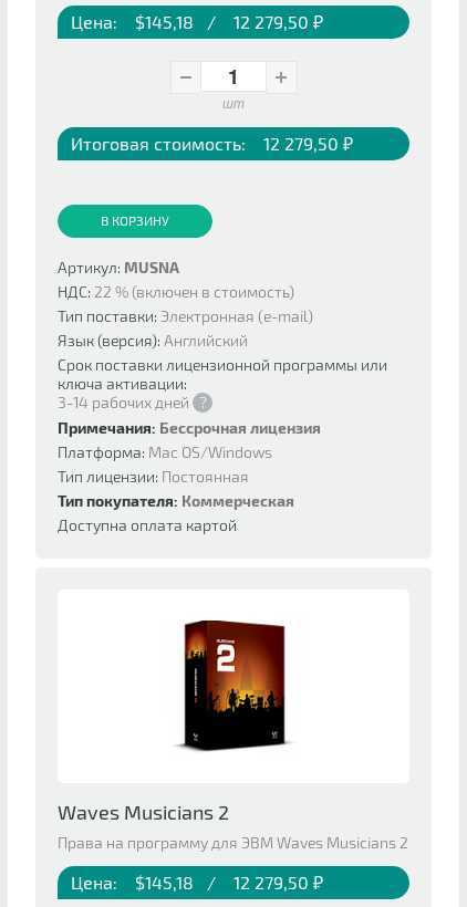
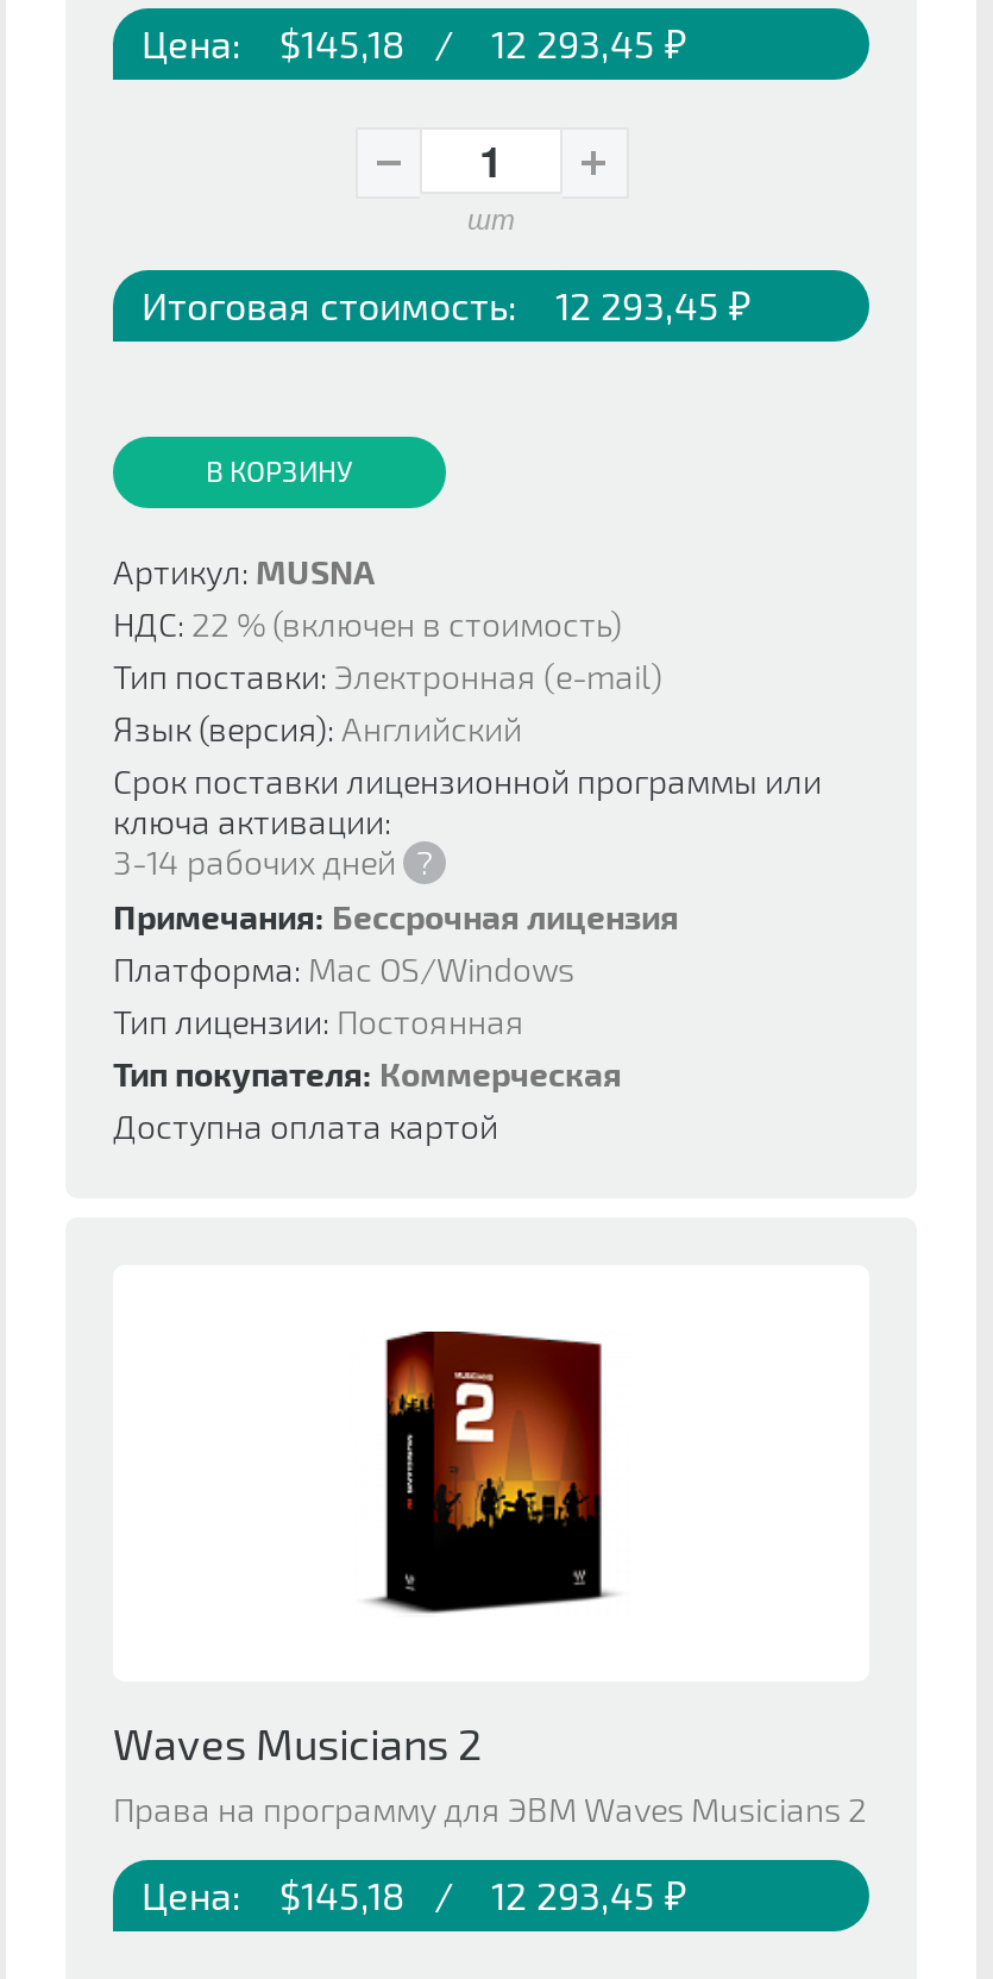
- 12 279,50 ₽
+ 12 293,45 ₽

- Итоговая стоимость: 12 279,50 ₽
+ Итоговая стоимость: 12 293,45 ₽

- 12 279,50 ₽
+ 12 293,45 ₽
